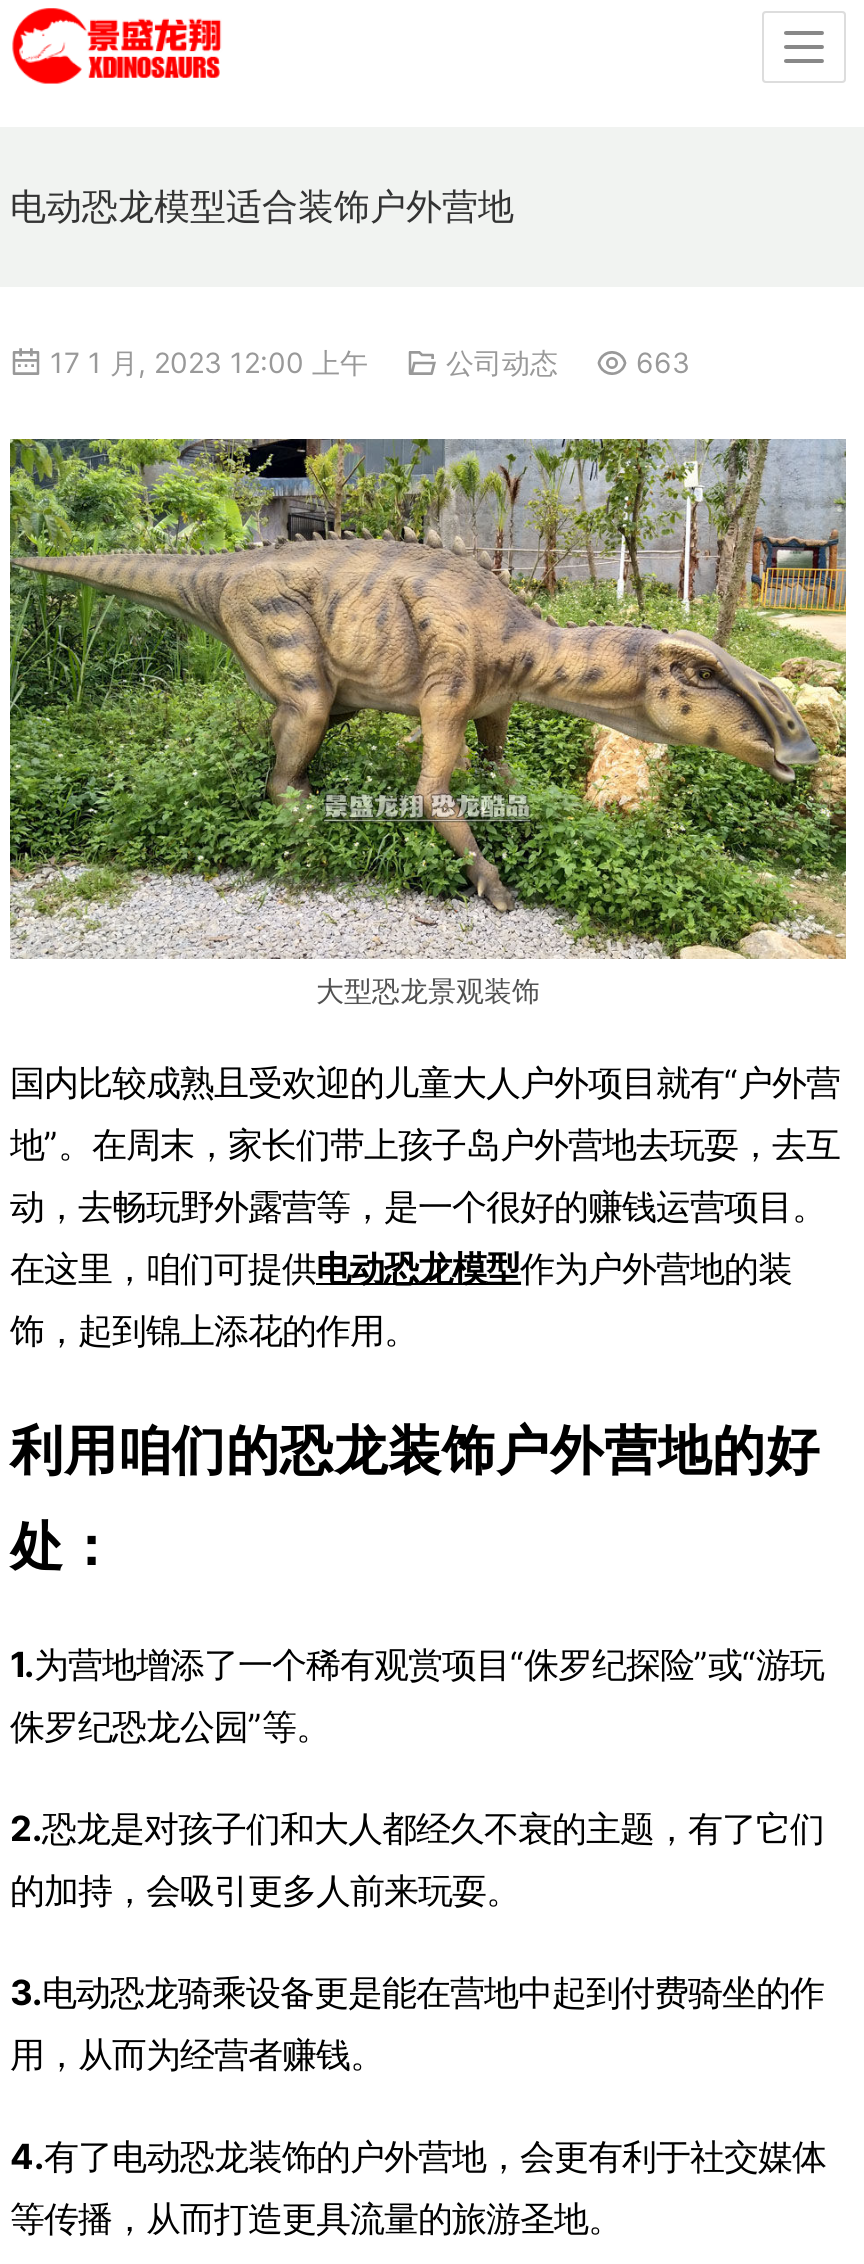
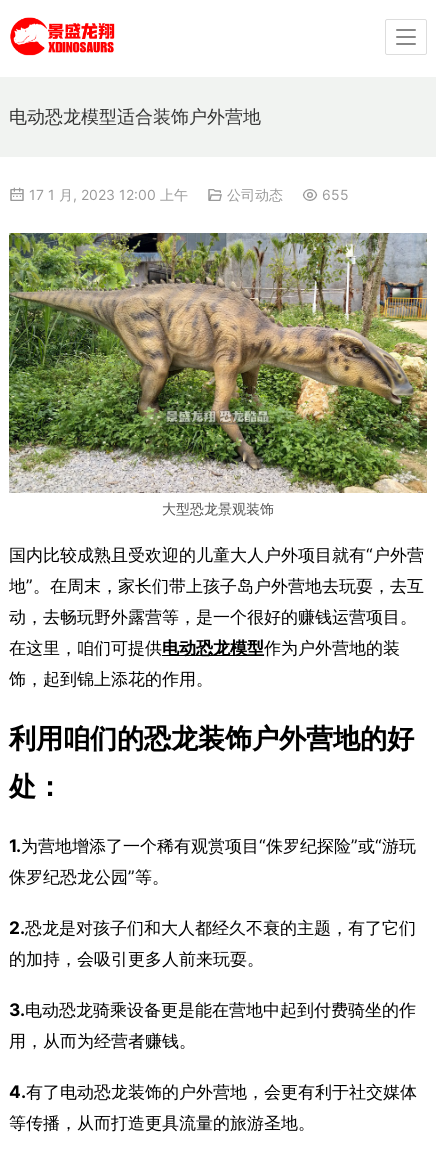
- 663
+ 655
